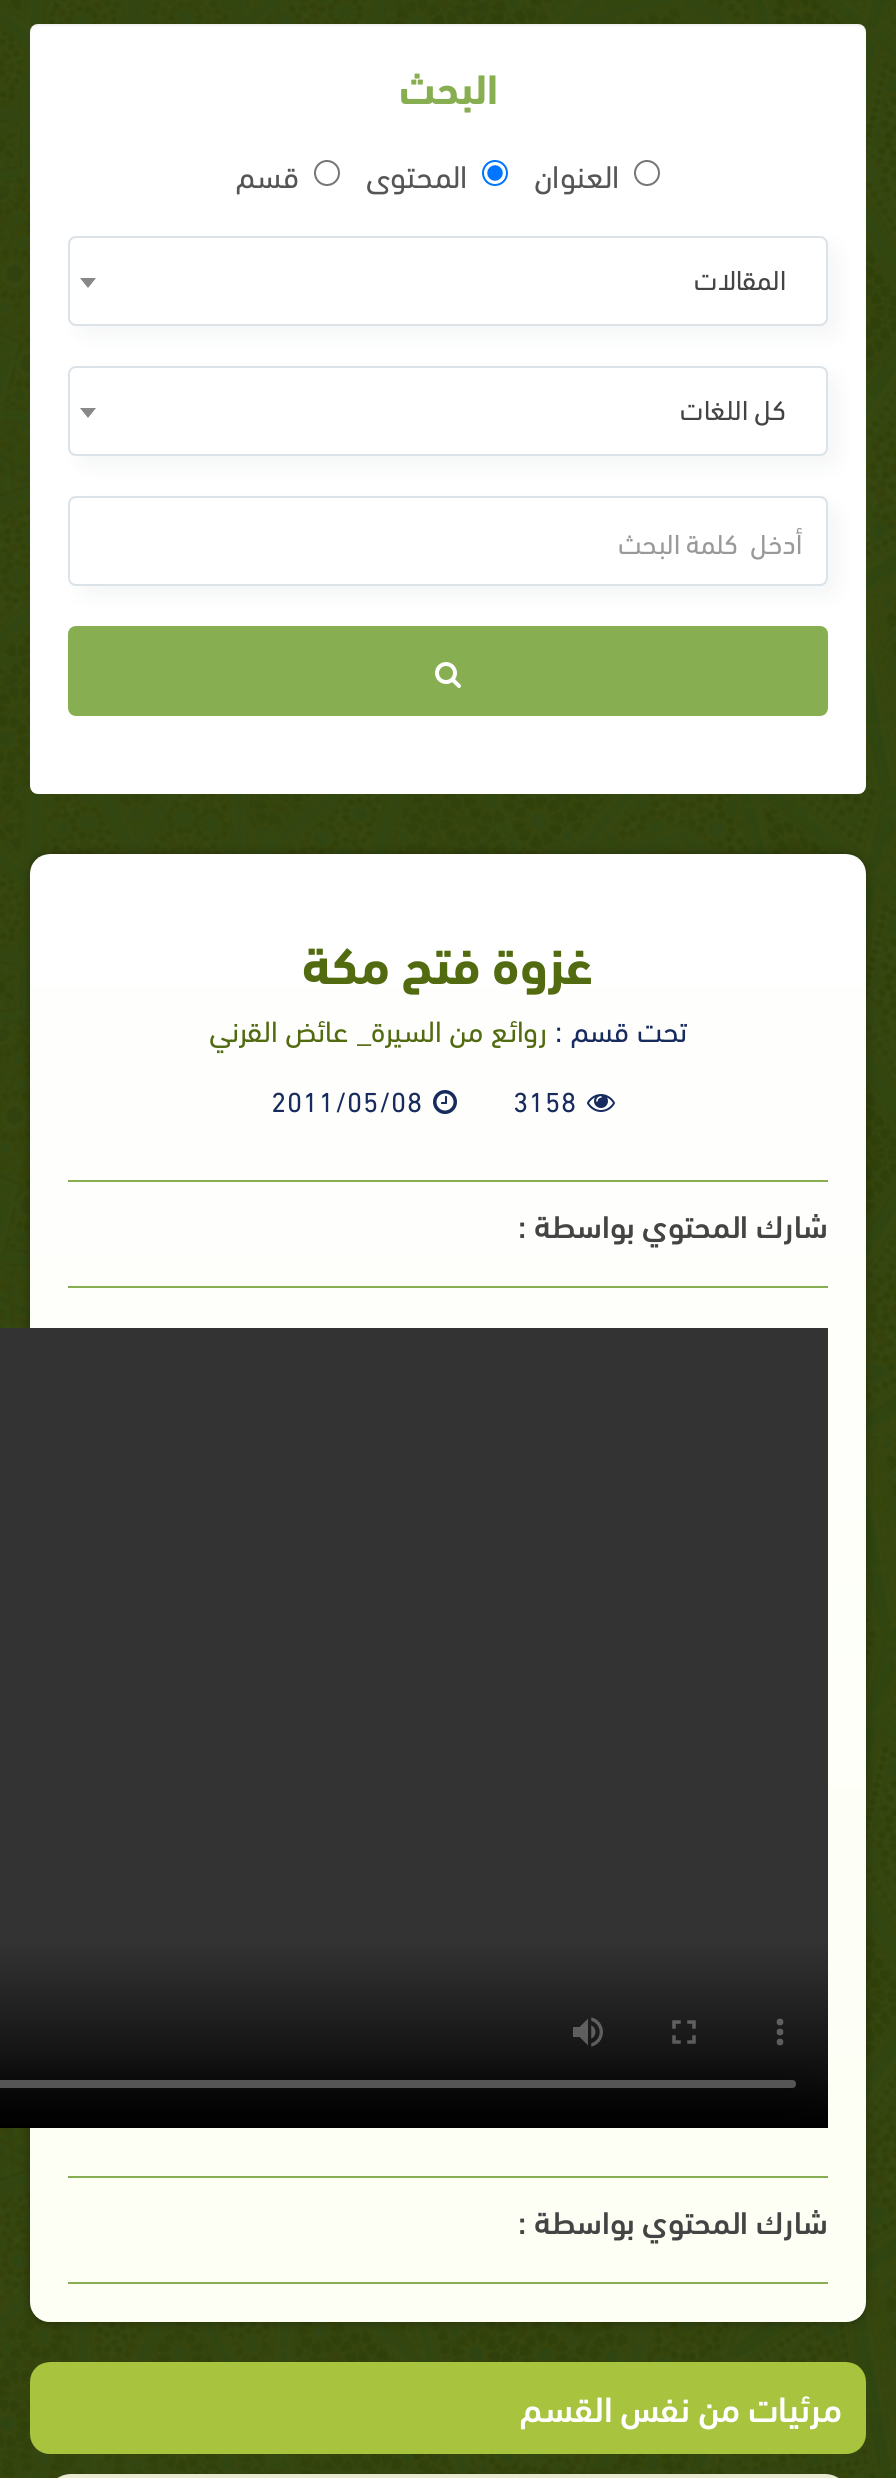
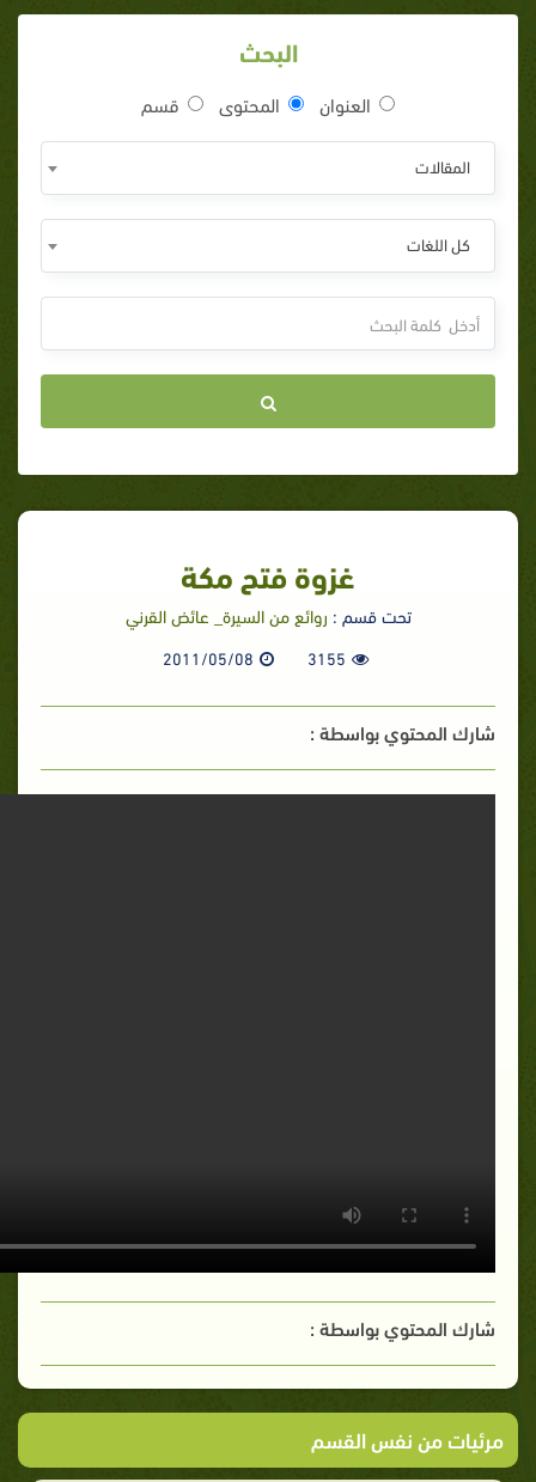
- 3158
+ 3155
